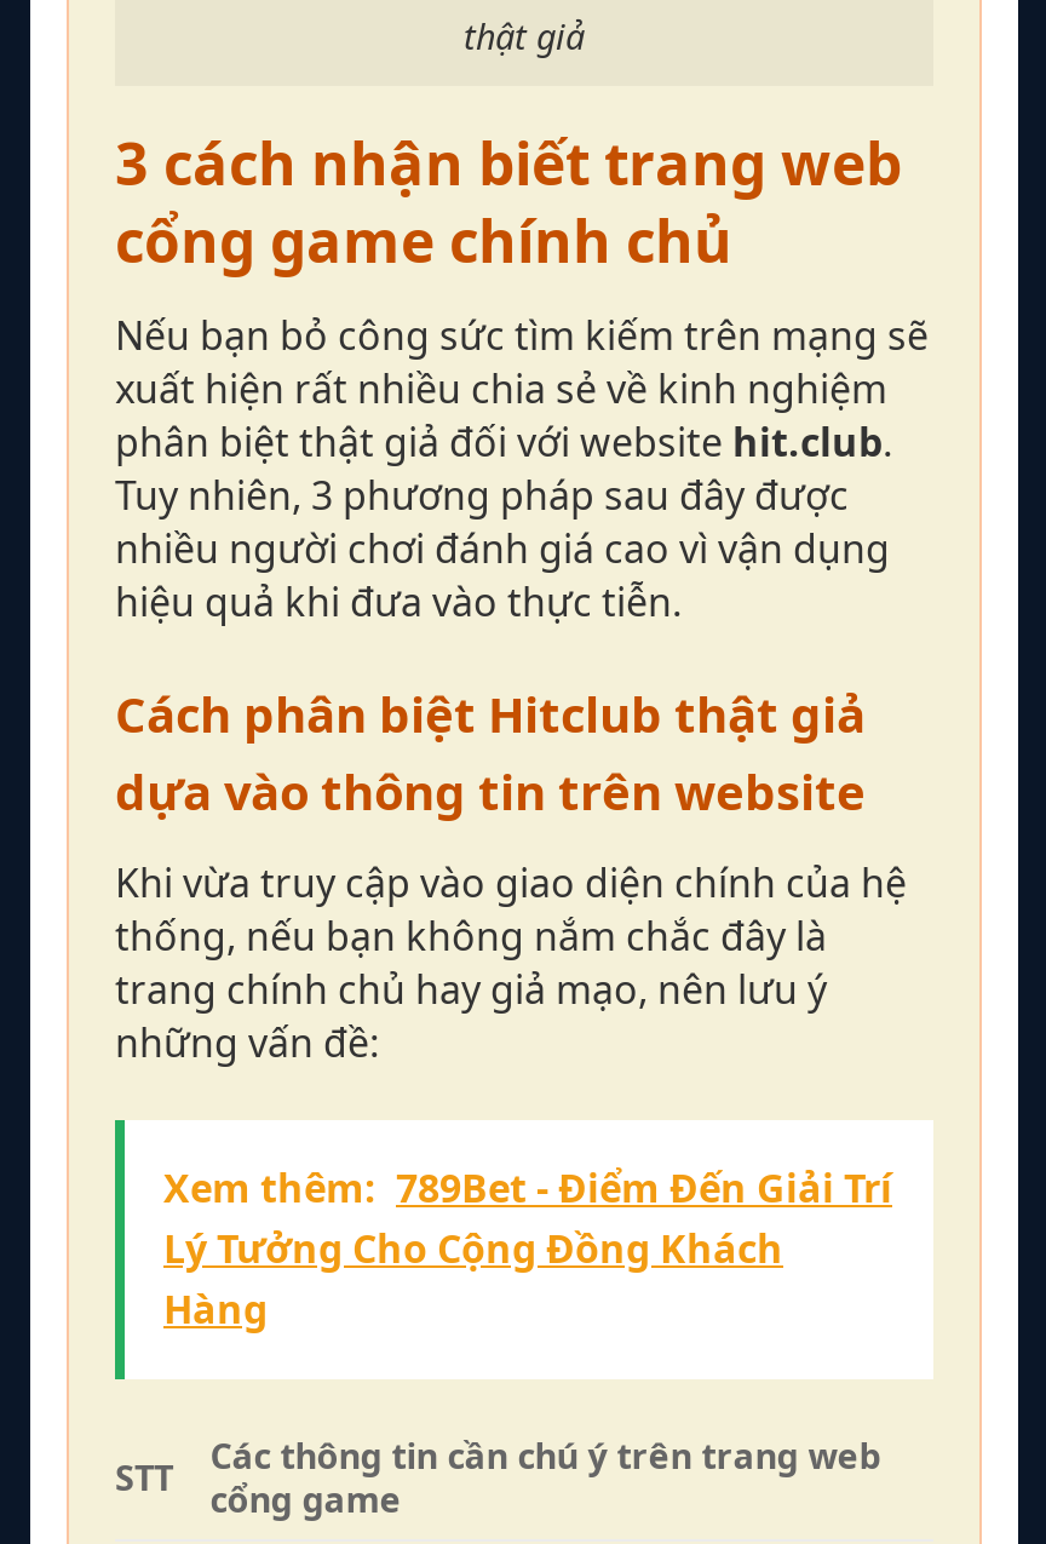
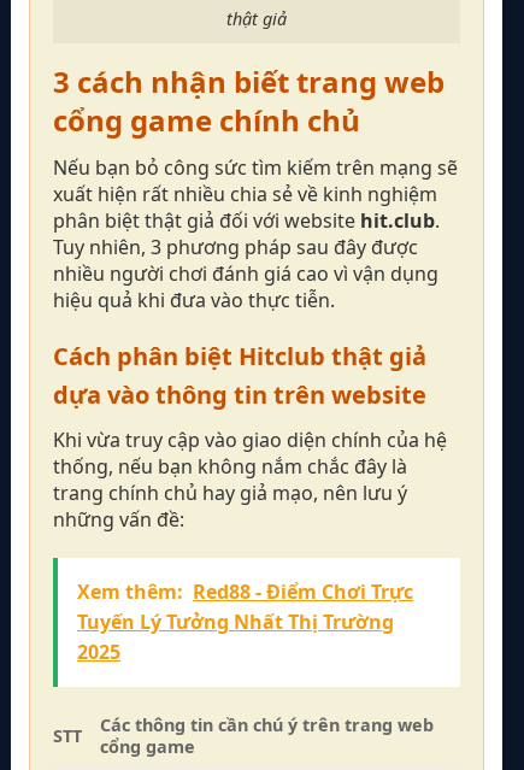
- Xem thêm: 789Bet - Điểm Đến Giải Trí
- Lý Tưởng Cho Cộng Đồng Khách
- Hàng
+ Xem thêm: Red88 - Điểm Chơi Trực
+ Tuyến Lý Tưởng Nhất Thị Trường
+ 2025
